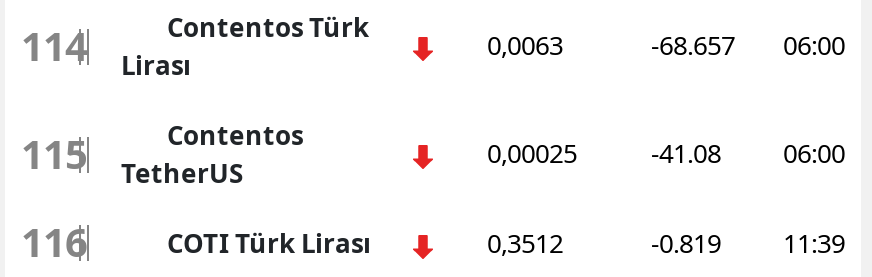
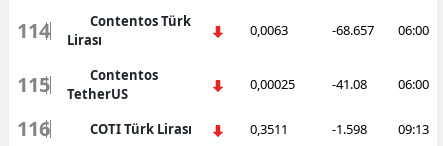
- 0,3512
+ 0,3511

- -0.819
+ -1.598

- 11:39
+ 09:13
